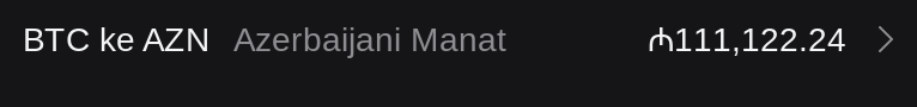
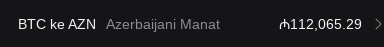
- ₼111,122.24
+ ₼112,065.29
